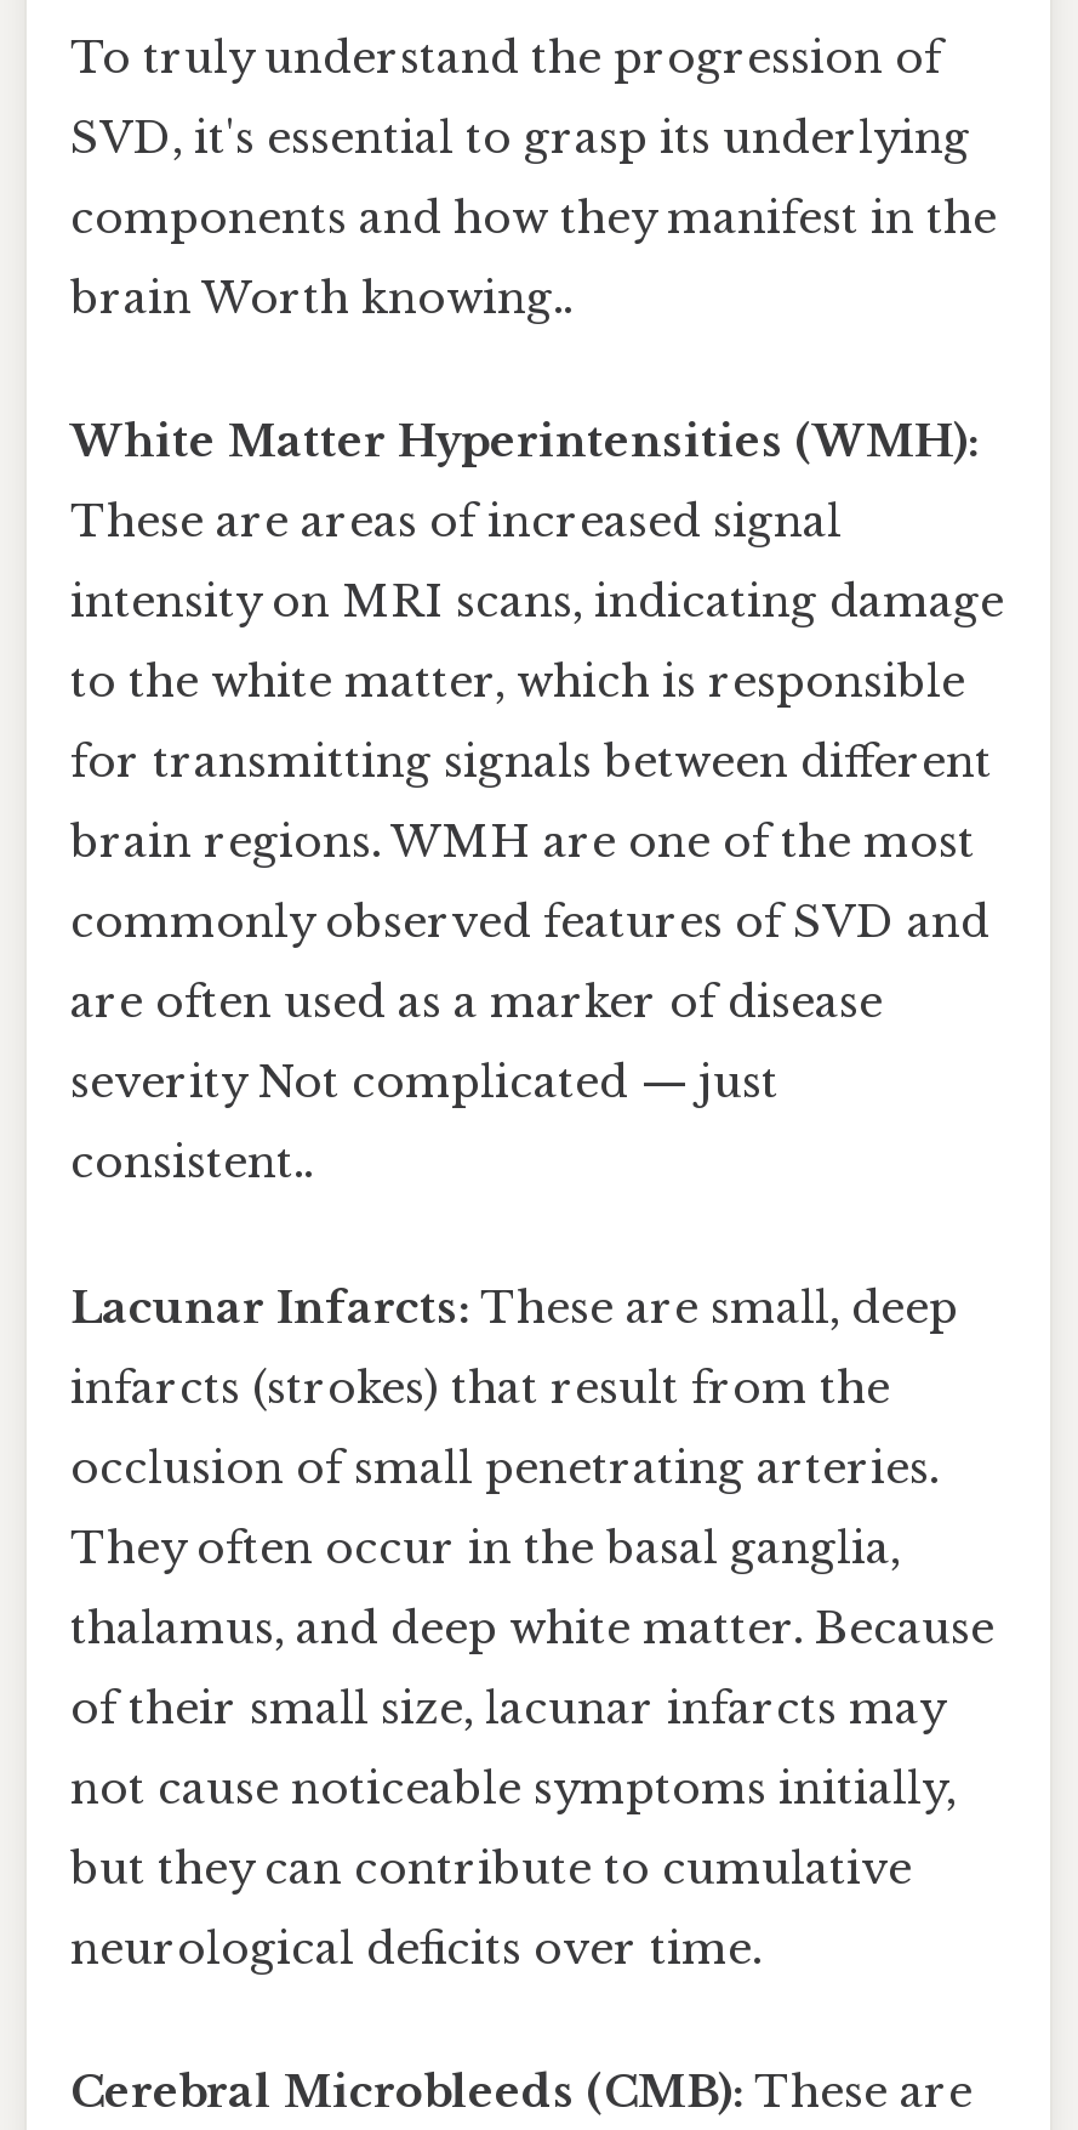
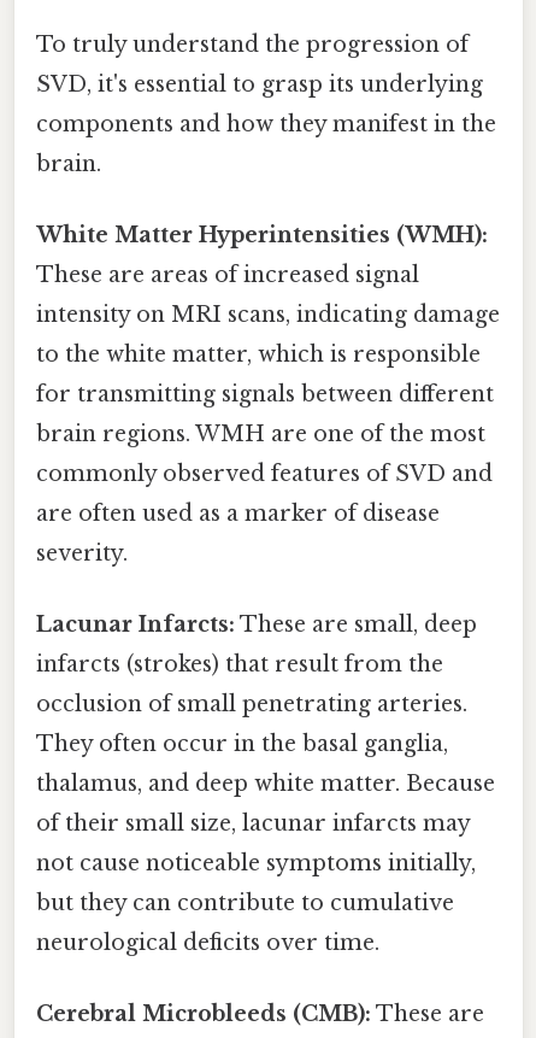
- brain Worth knowing..
+ brain.

- severity Not complicated — just
- consistent..
+ severity.
